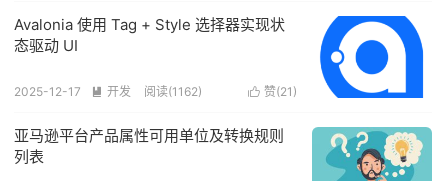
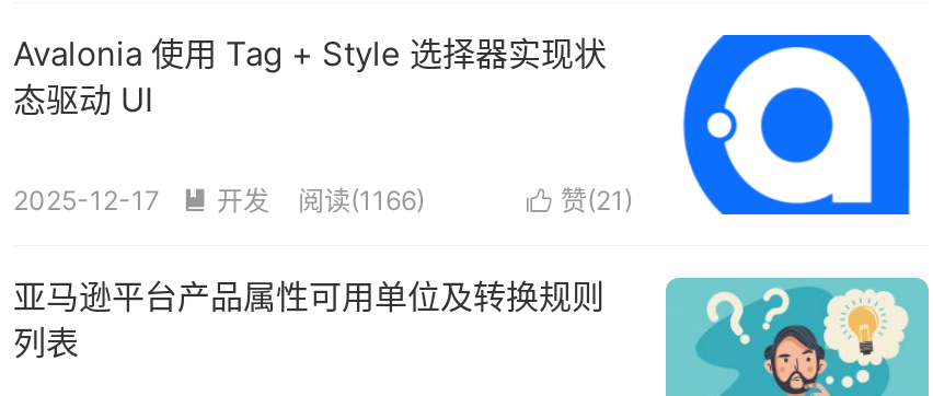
- 阅读(1162)
+ 阅读(1166)
